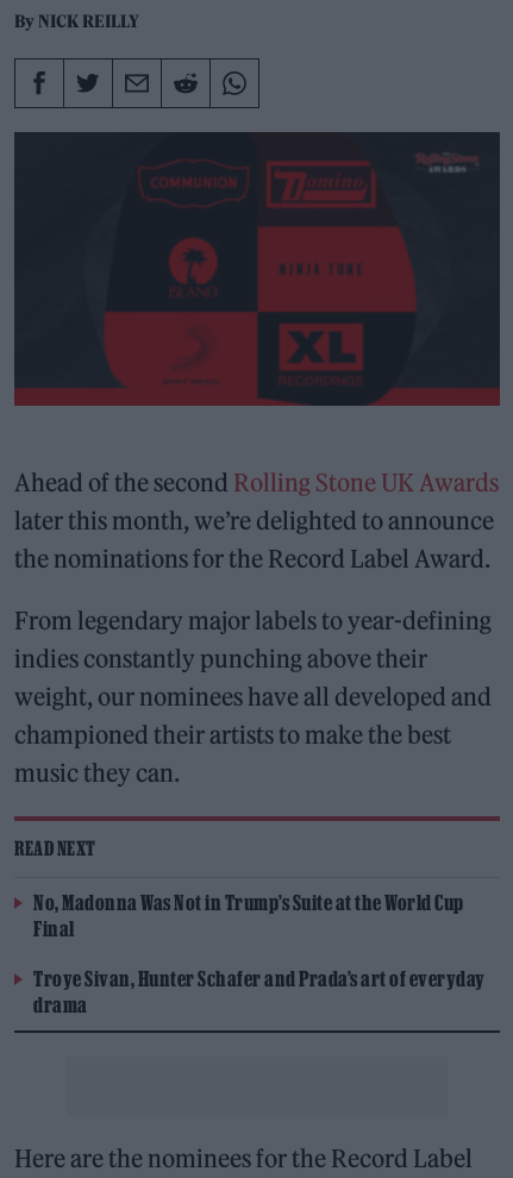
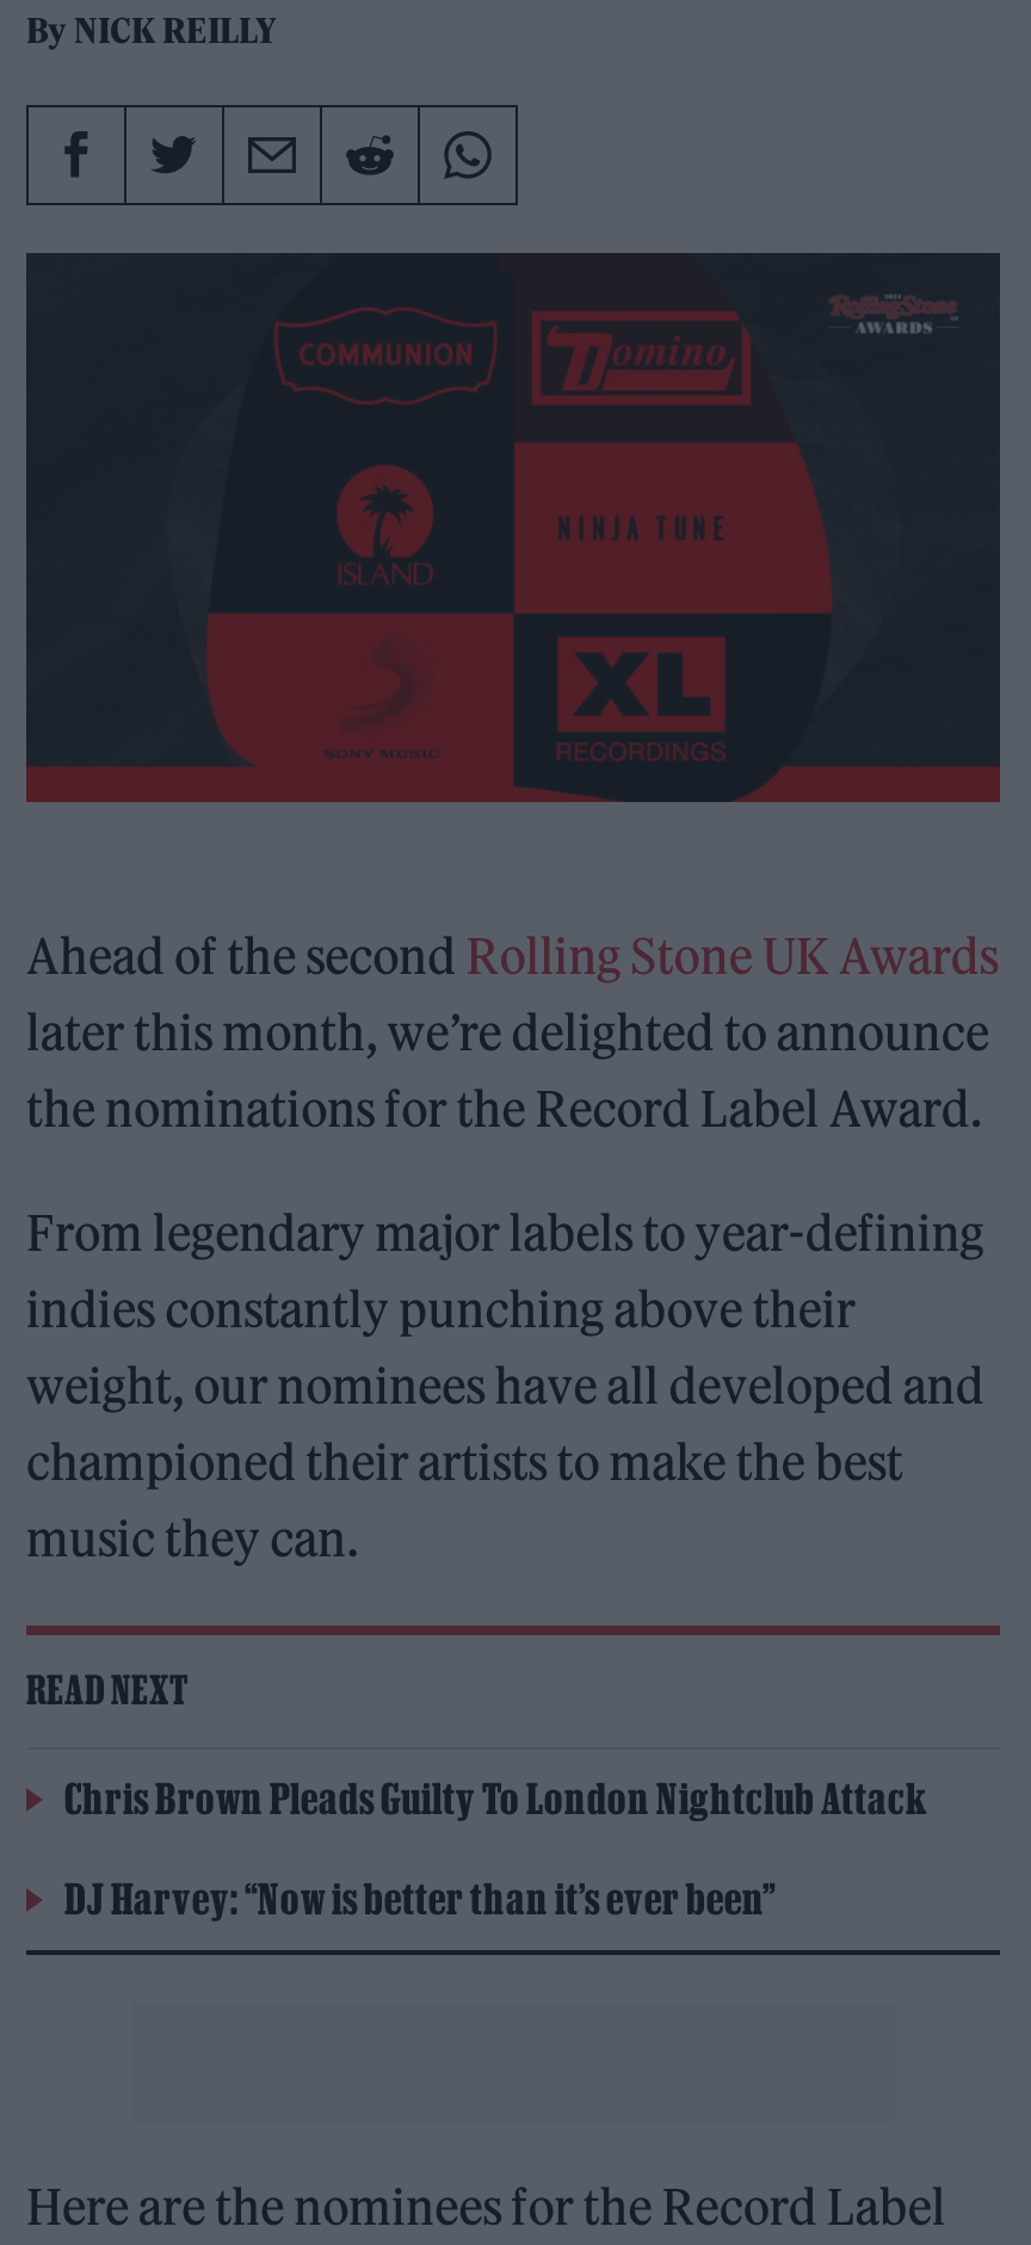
- No, Madonna Was Not in Trump’s Suite at the World Cup
- Final
+ Chris Brown Pleads Guilty To London Nightclub Attack

- Troye Sivan, Hunter Schafer and Prada’s art of everyday
- drama
+ DJ Harvey: “Now is better than it’s ever been”
